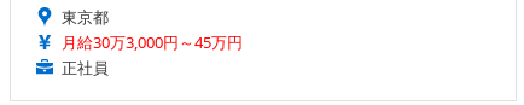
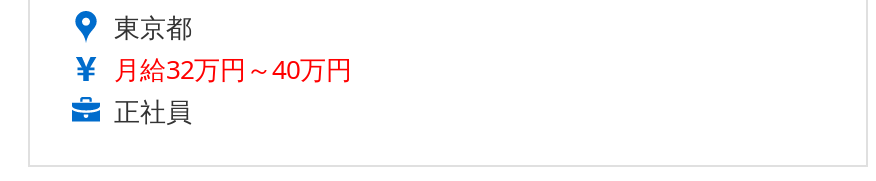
- 月給30万3,000円～45万円
+ 月給32万円～40万円
